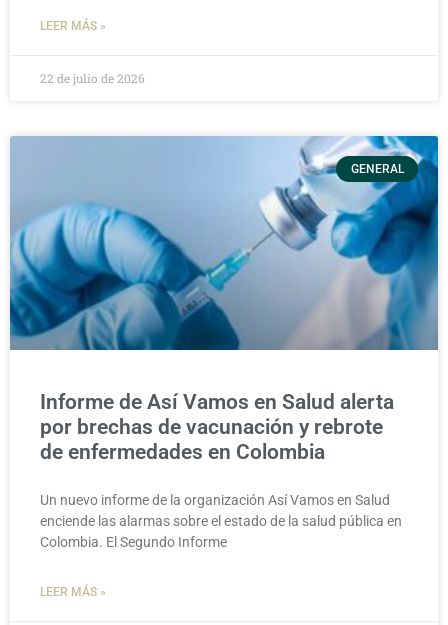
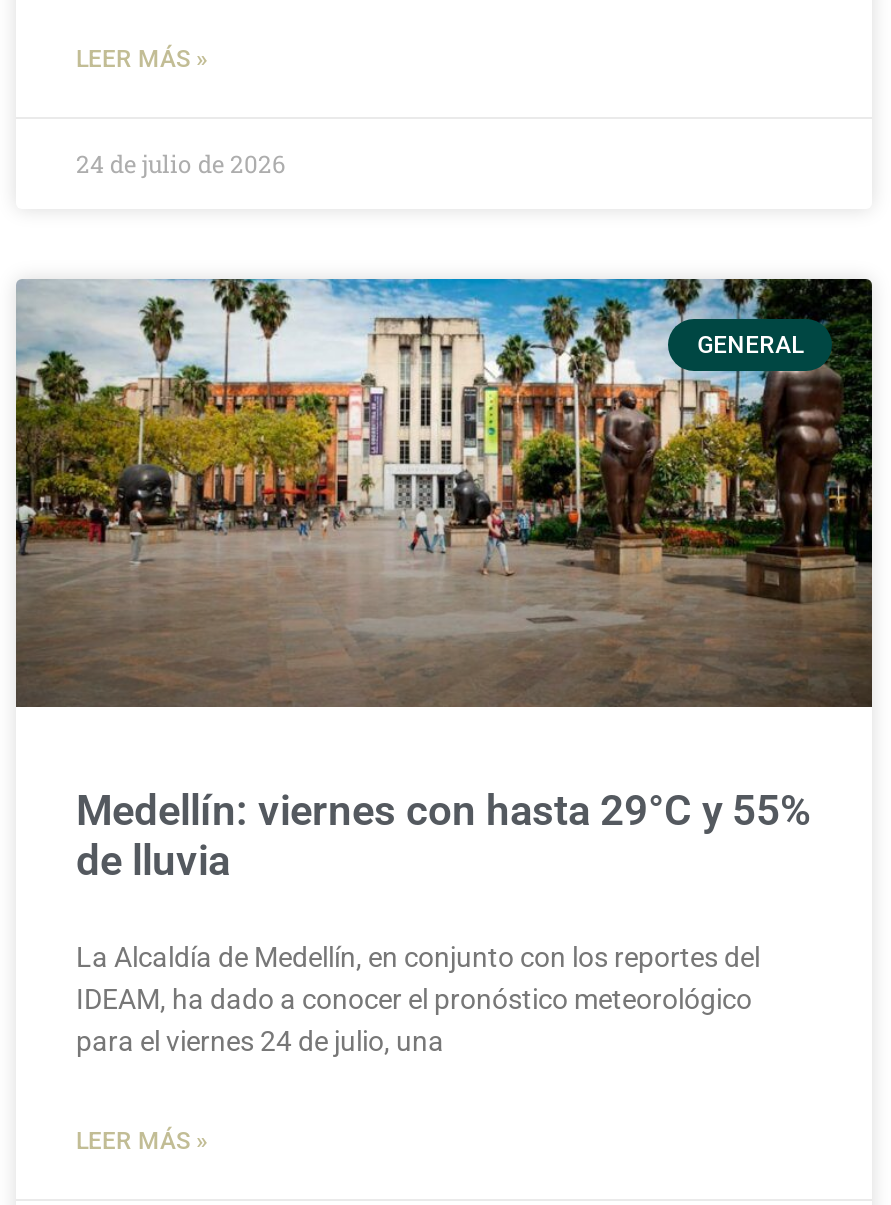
- 22 de julio de 2026
+ 24 de julio de 2026

- [image]
- Informe de Así Vamos en Salud alerta
- por brechas de vacunación y rebrote
- de enfermedades en Colombia
+ [image]
+ Medellín: viernes con hasta 29°C y 55%
+ de lluvia

- Un nuevo informe de la organización Así Vamos en Salud
- enciende las alarmas sobre el estado de la salud pública en
- Colombia. El Segundo Informe
+ La Alcaldía de Medellín, en conjunto con los reportes del
+ IDEAM, ha dado a conocer el pronóstico meteorológico
+ para el viernes 24 de julio, una
